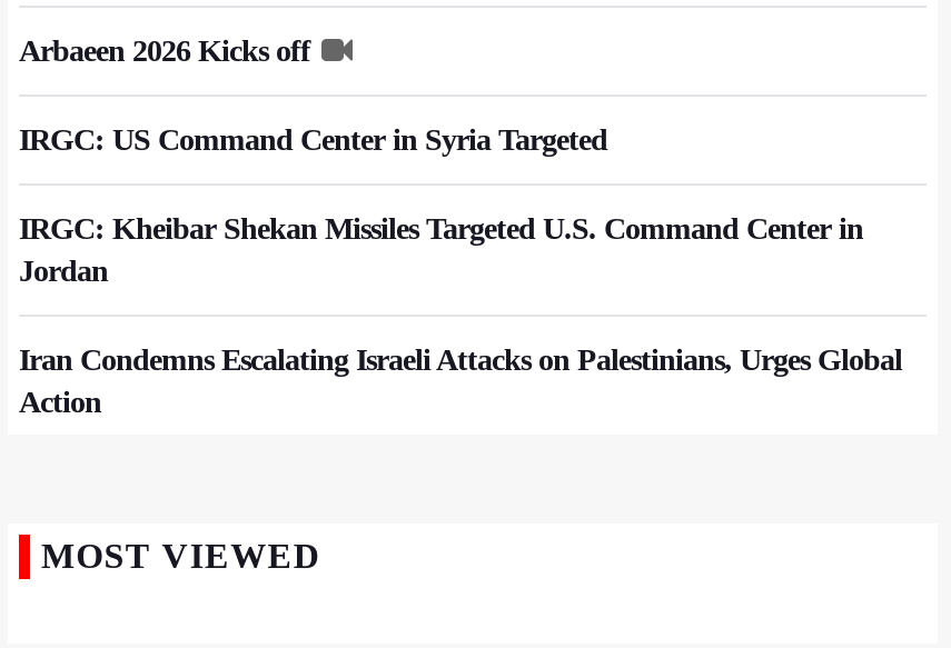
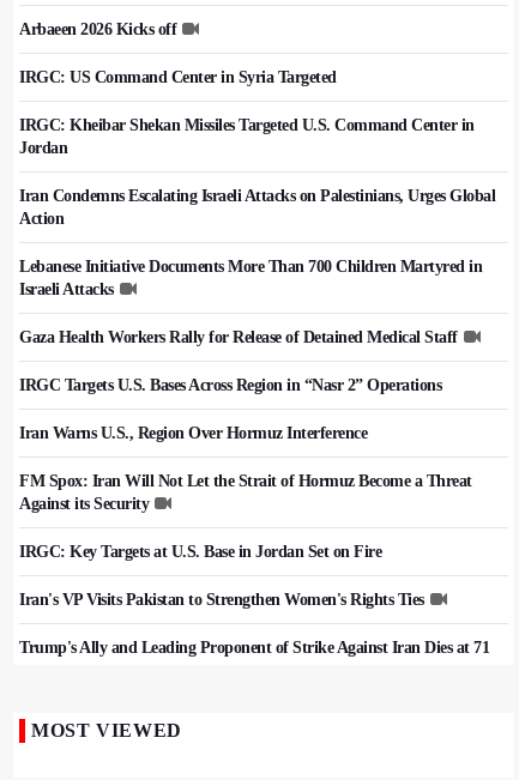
+ Lebanese Initiative Documents More Than 700 Children Martyred in
+ Israeli Attacks
+ Gaza Health Workers Rally for Release of Detained Medical Staff
+ IRGC Targets U.S. Bases Across Region in “Nasr 2” Operations
+ Iran Warns U.S., Region Over Hormuz Interference
+ FM Spox: Iran Will Not Let the Strait of Hormuz Become a Threat
+ Against its Security
+ IRGC: Key Targets at U.S. Base in Jordan Set on Fire
+ Iran's VP Visits Pakistan to Strengthen Women's Rights Ties
+ Trump's Ally and Leading Proponent of Strike Against Iran Dies at 71
